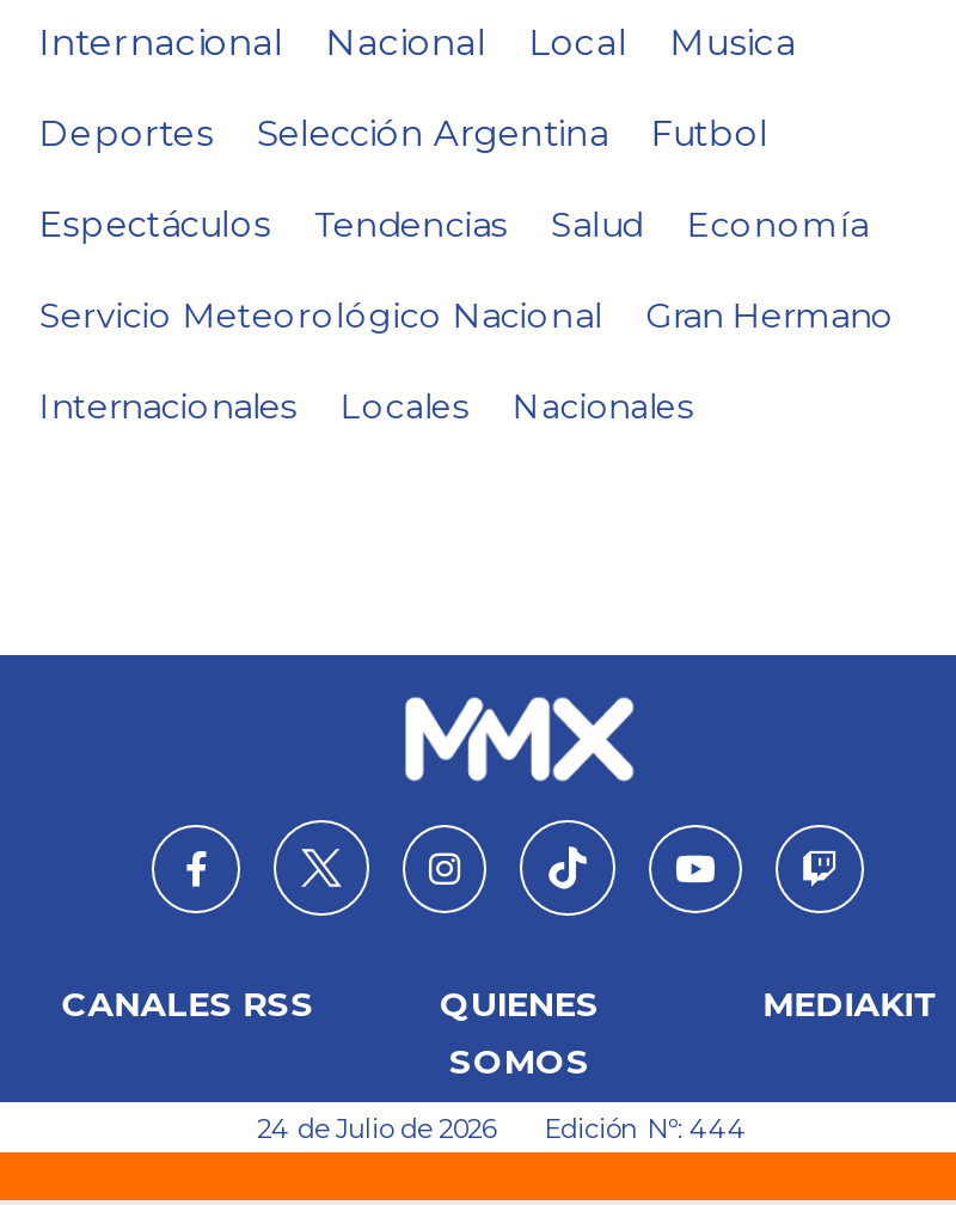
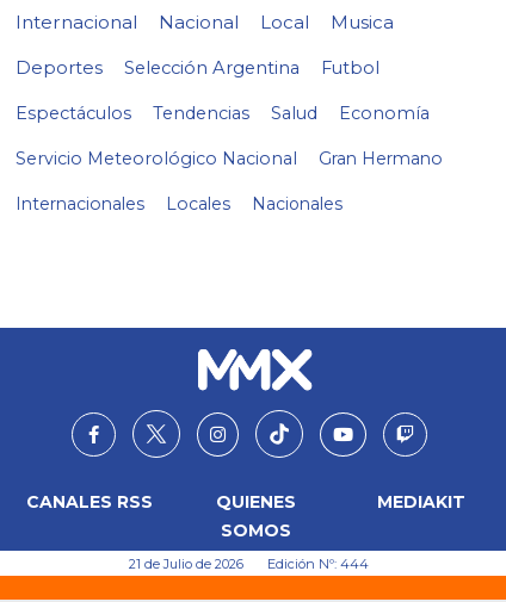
- 24 de Julio de 2026 Edición Nº: 444
+ 21 de Julio de 2026 Edición Nº: 444
